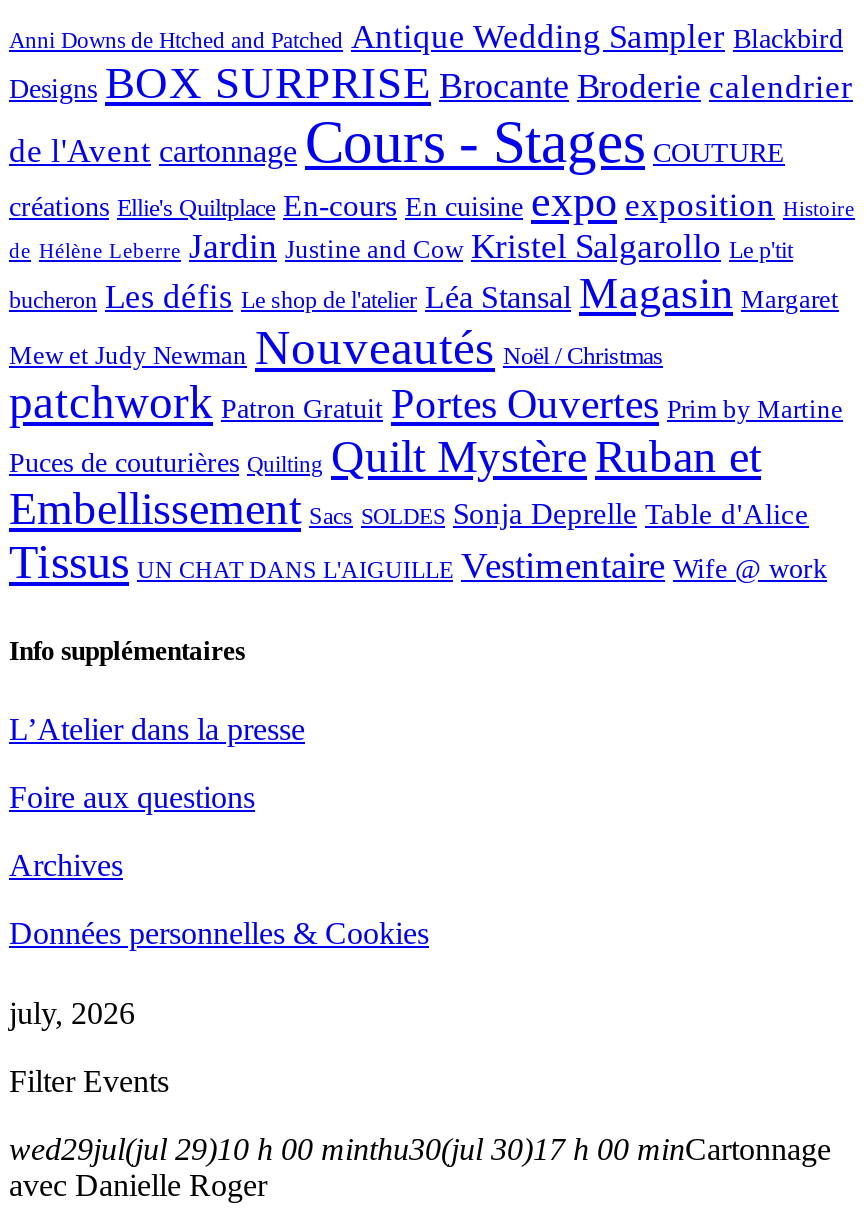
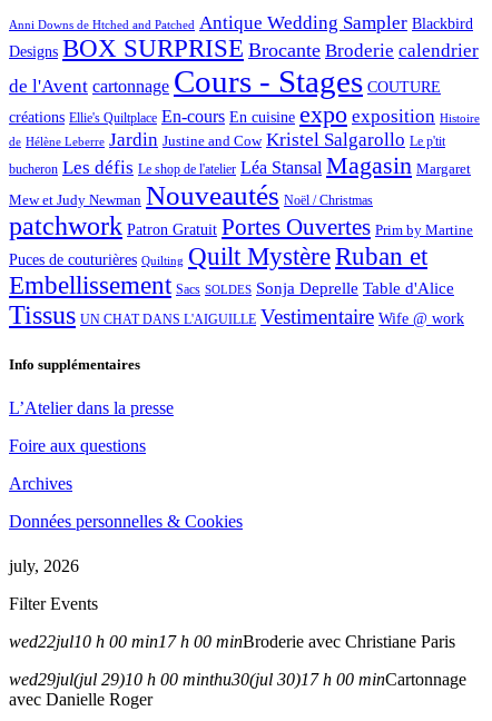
+ wed22jul10 h 00 min 17 h 00 minBroderie avec Christiane Paris
